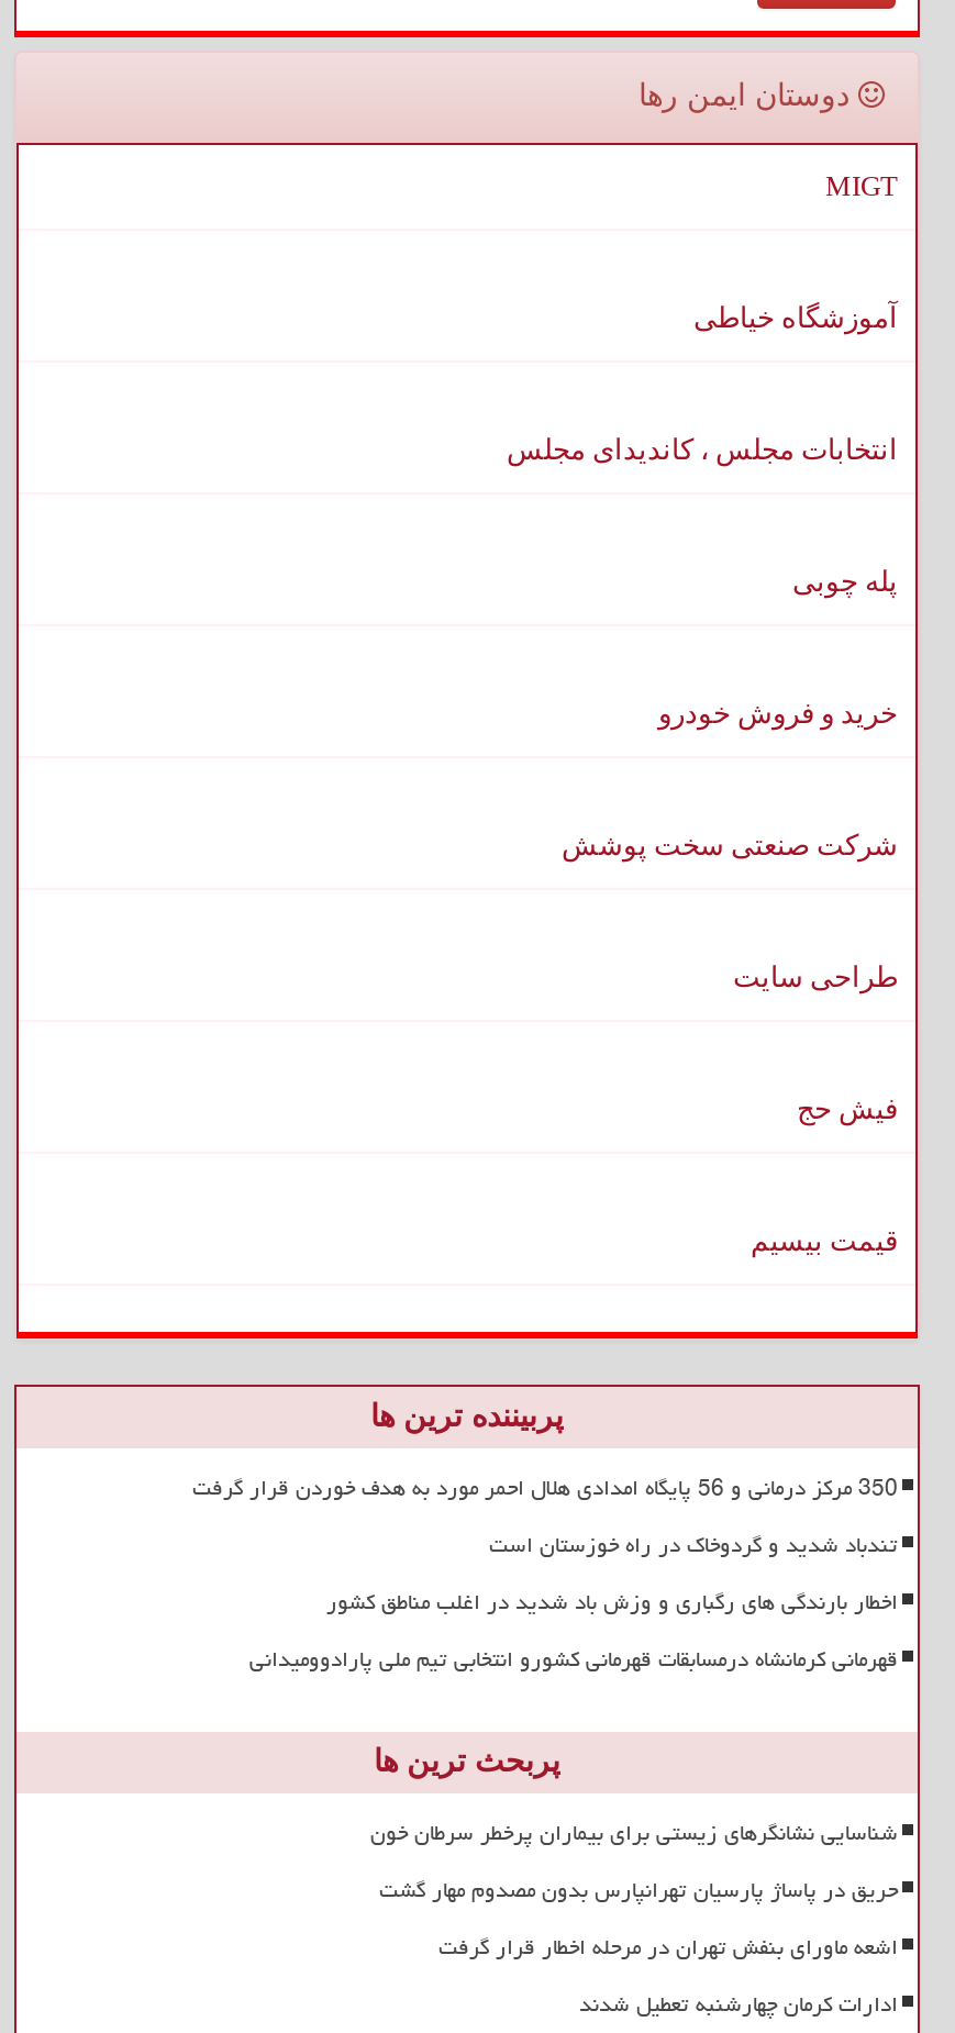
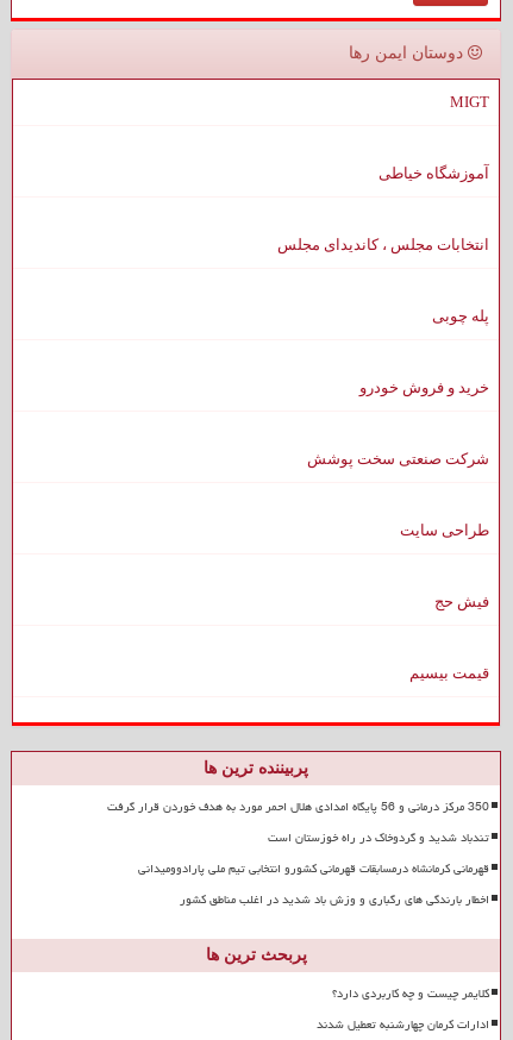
moved down: اخطار بارندگی های رگباری و وزش باد شدید در اغلب مناطق کشور

- شناسایی نشانگرهای زیستی برای بیماران پرخطر سرطان خون
- حریق در پاساژ پارسیان تهرانپارس بدون مصدوم مهار گشت
- اشعه ماورای بنفش تهران در مرحله اخطار قرار گرفت
+ کلایمر چیست و چه کاربردی دارد؟
